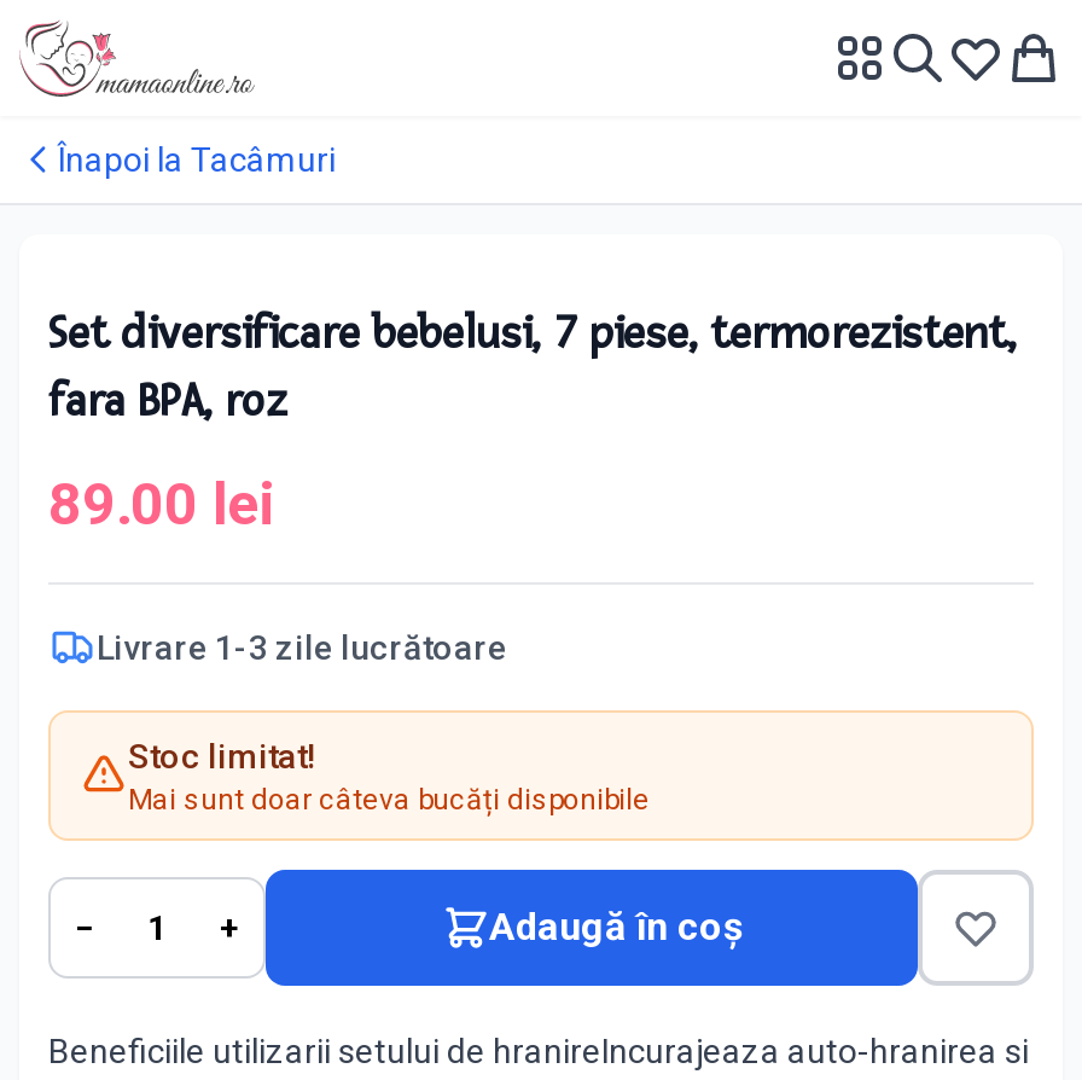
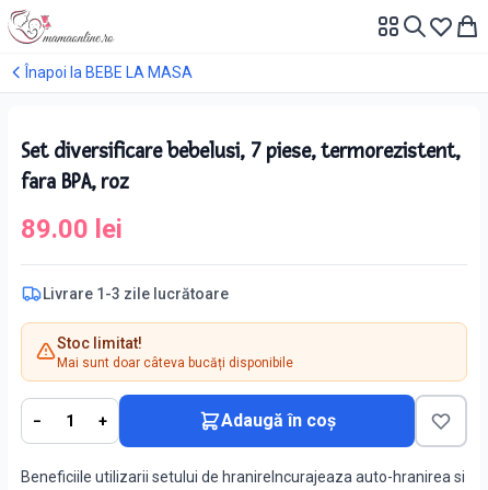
- Înapoi la Tacâmuri
+ Înapoi la BEBE LA MASA
